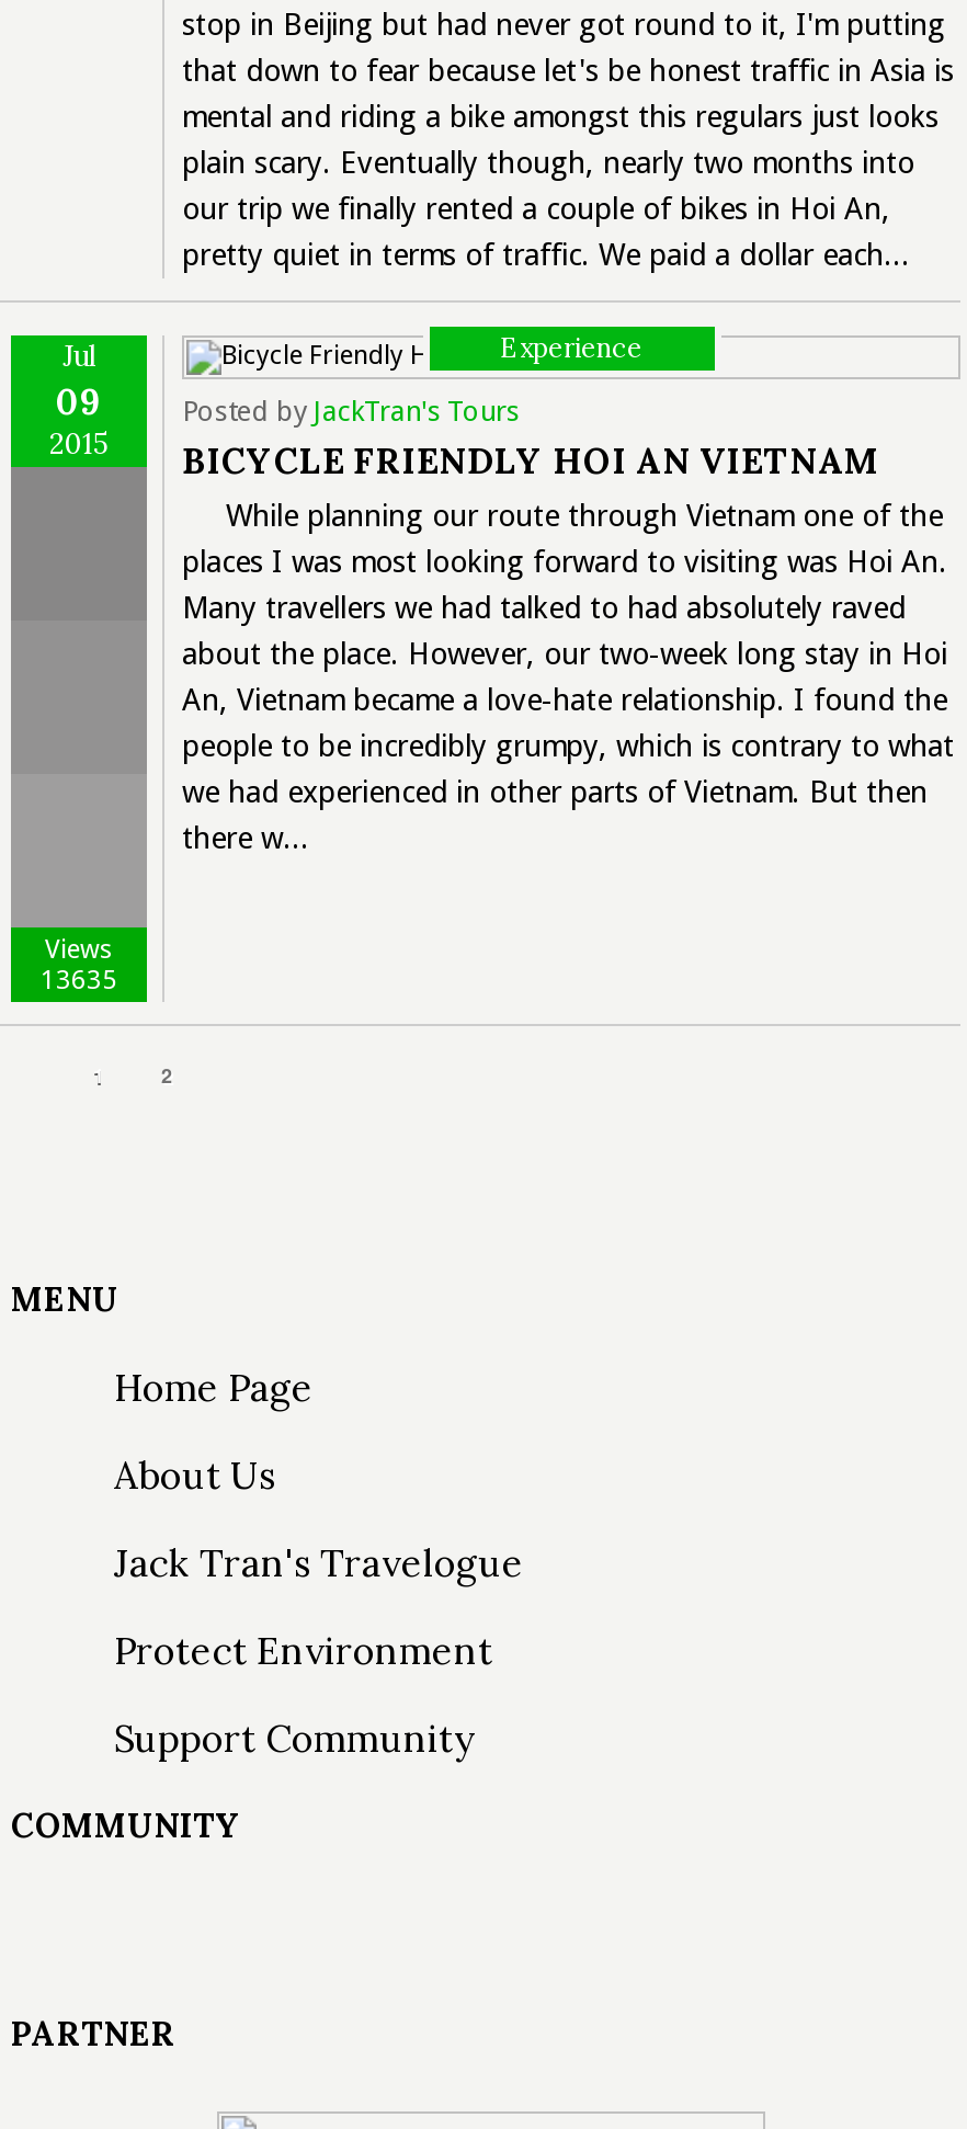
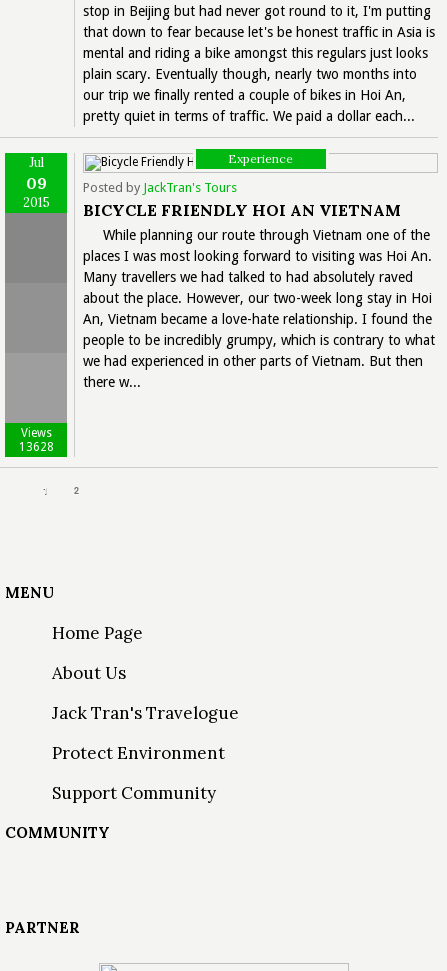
- 13635
+ 13628
